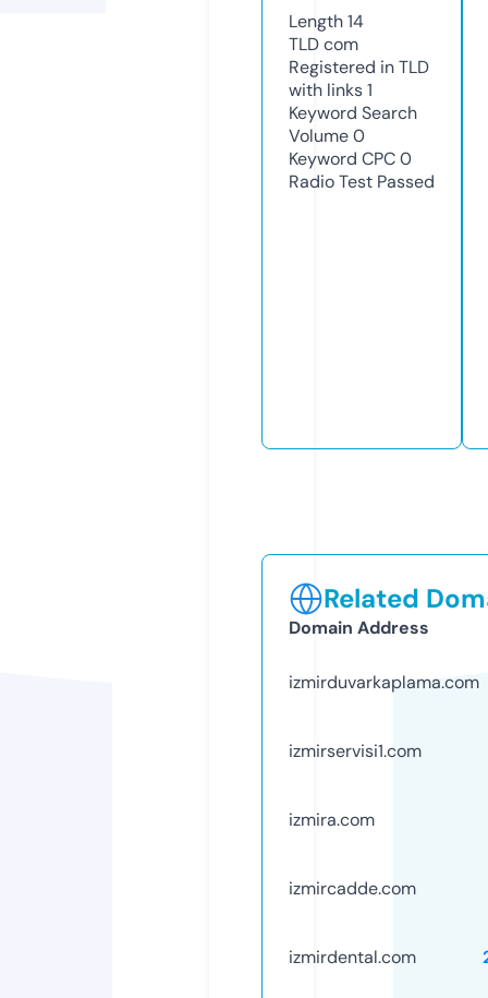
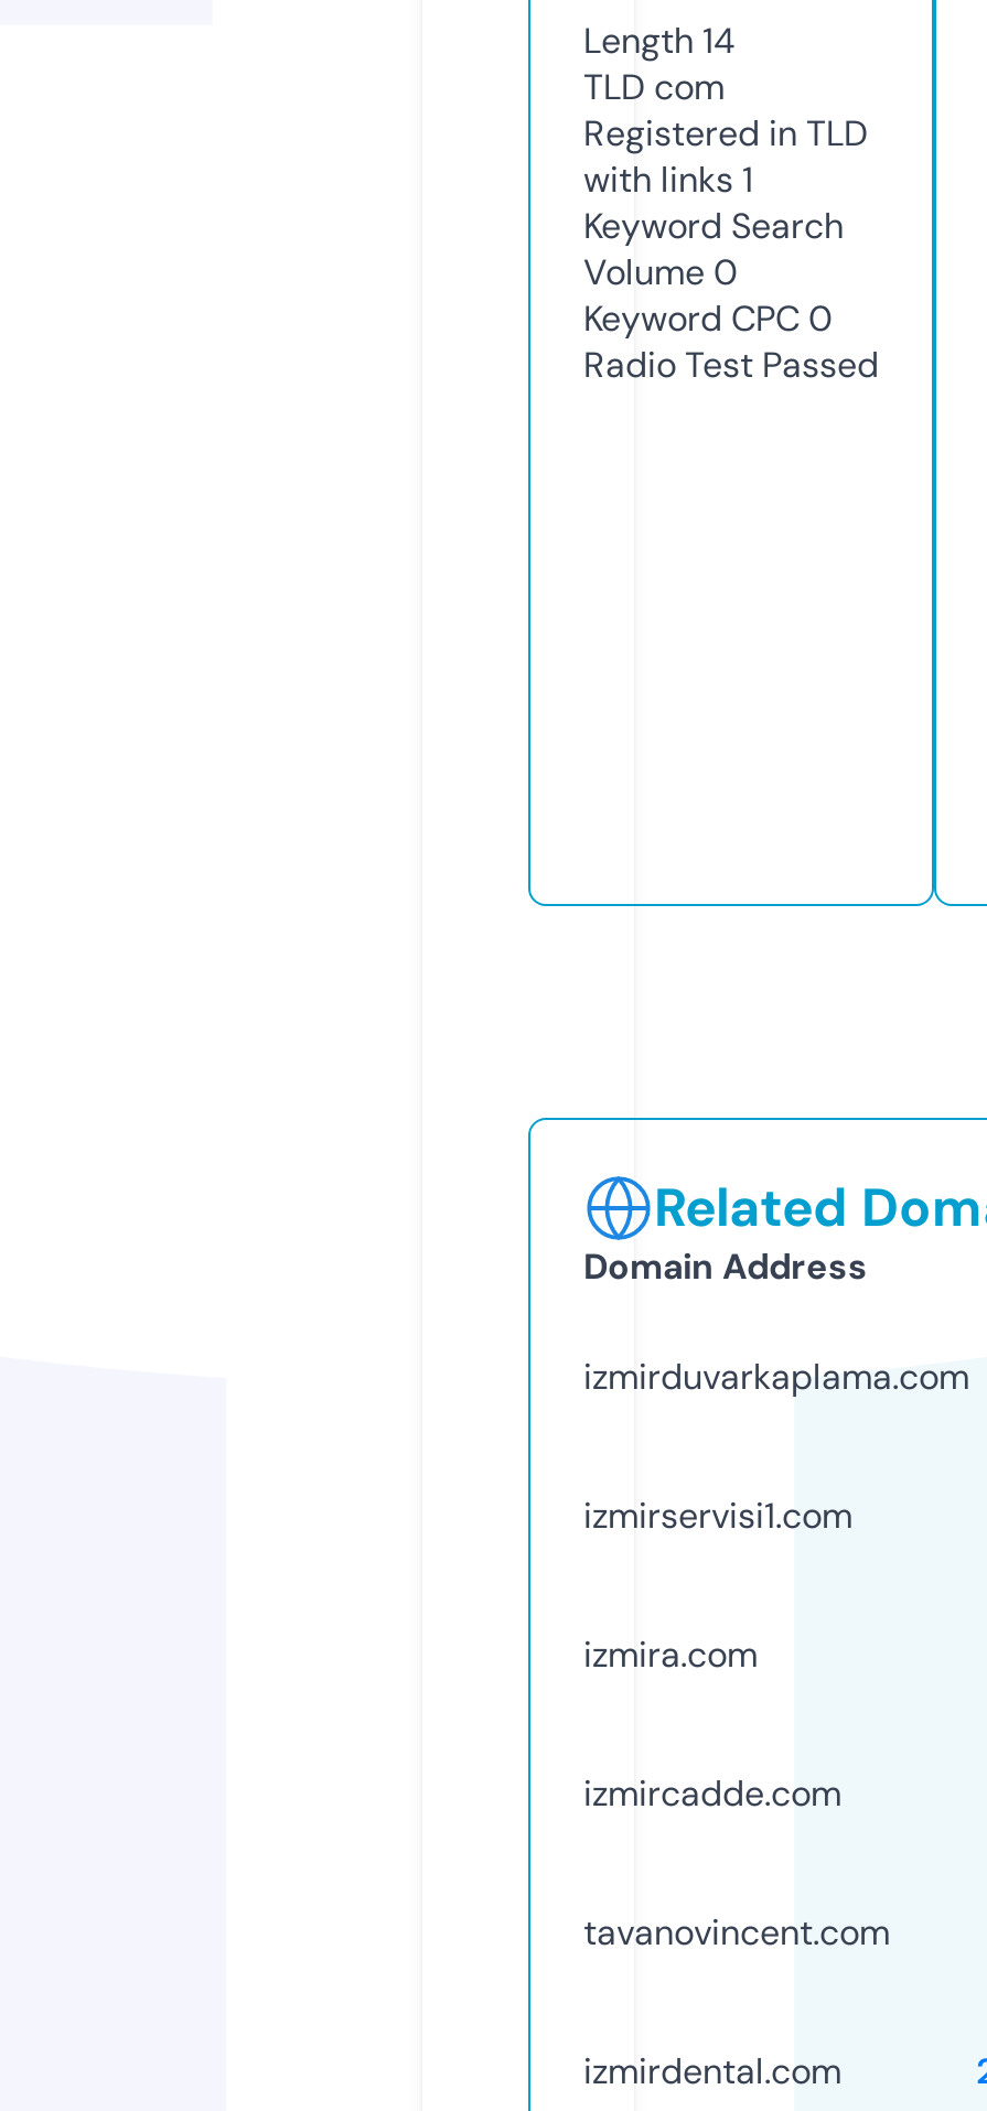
+ tavanovincent.com
